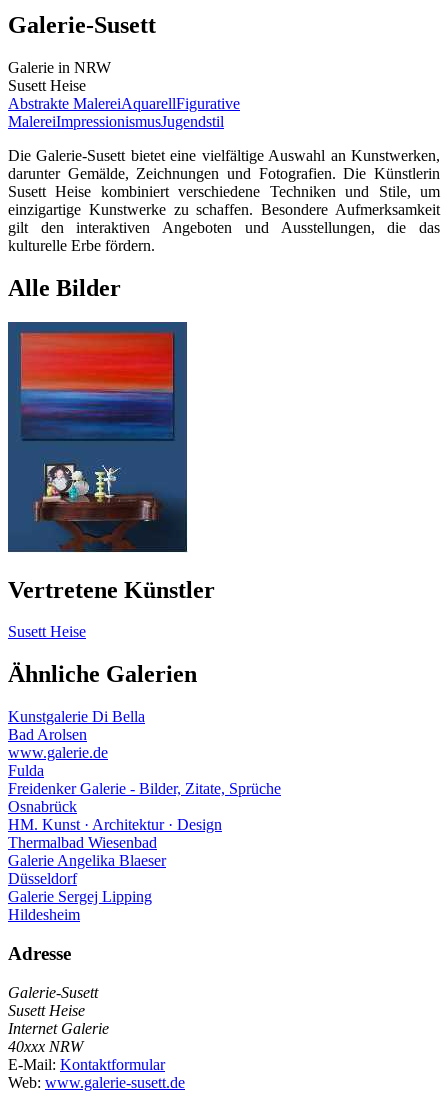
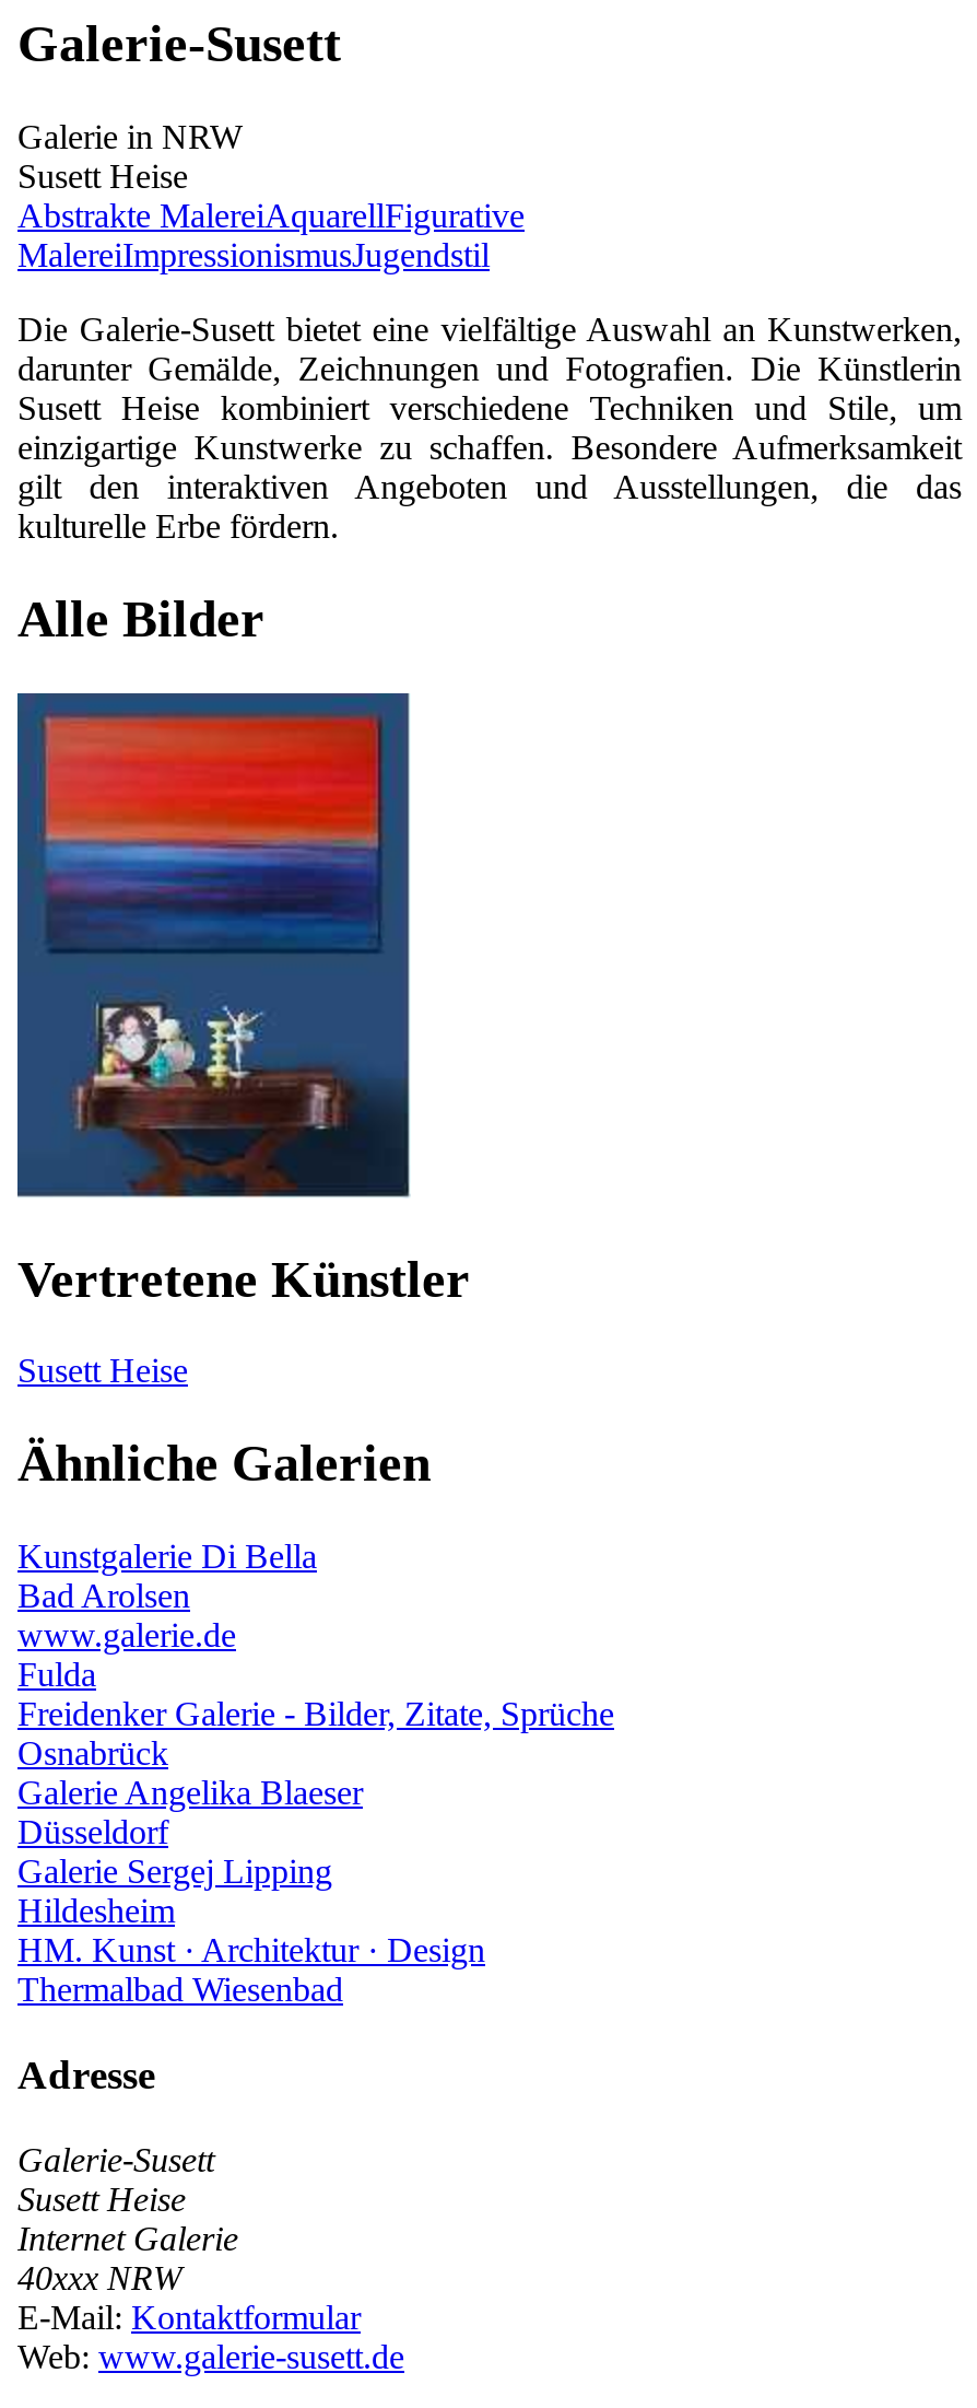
moved down: HM. Kunst · Architektur · Design | Thermalbad Wiesenbad

moved up: Galerie Angelika Blaeser | Düsseldorf | Galerie Sergej Lipping | Hildesheim
